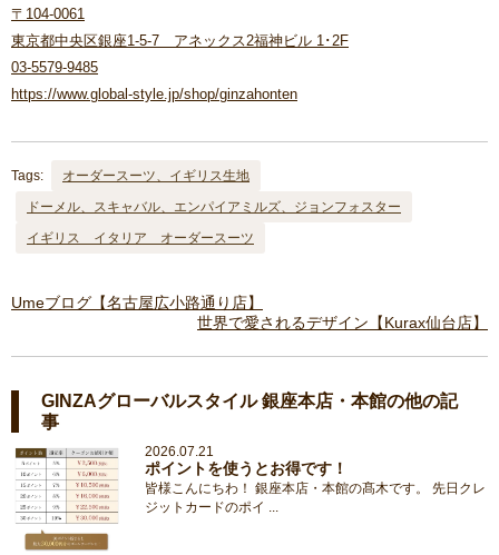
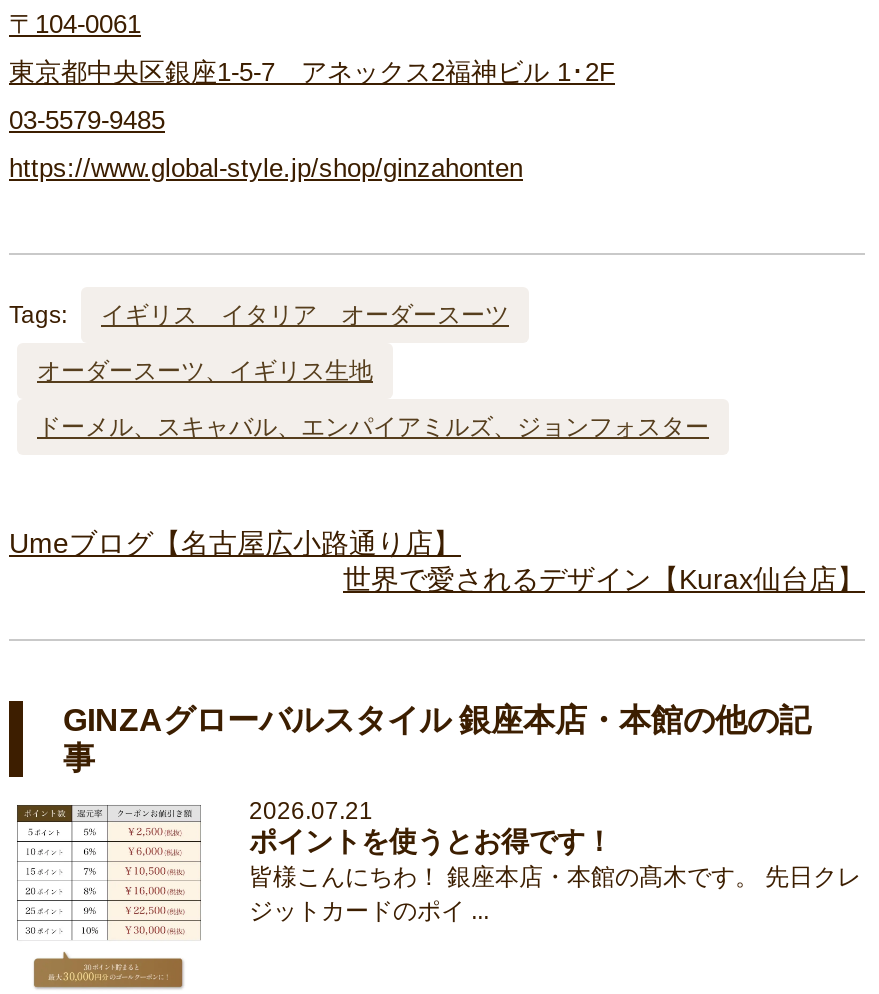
moved down: オーダースーツ、イギリス生地 | ドーメル、スキャバル、エンパイアミルズ、ジョンフォスター

moved up: イギリス イタリア オーダースーツ
